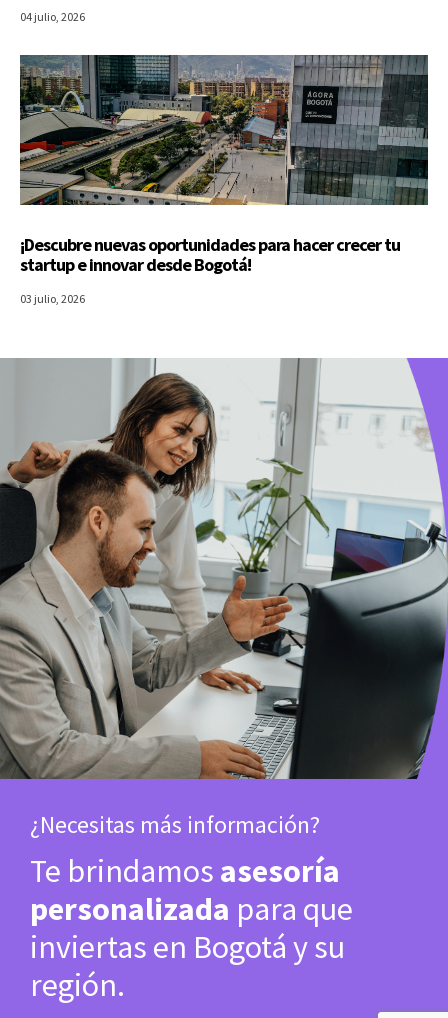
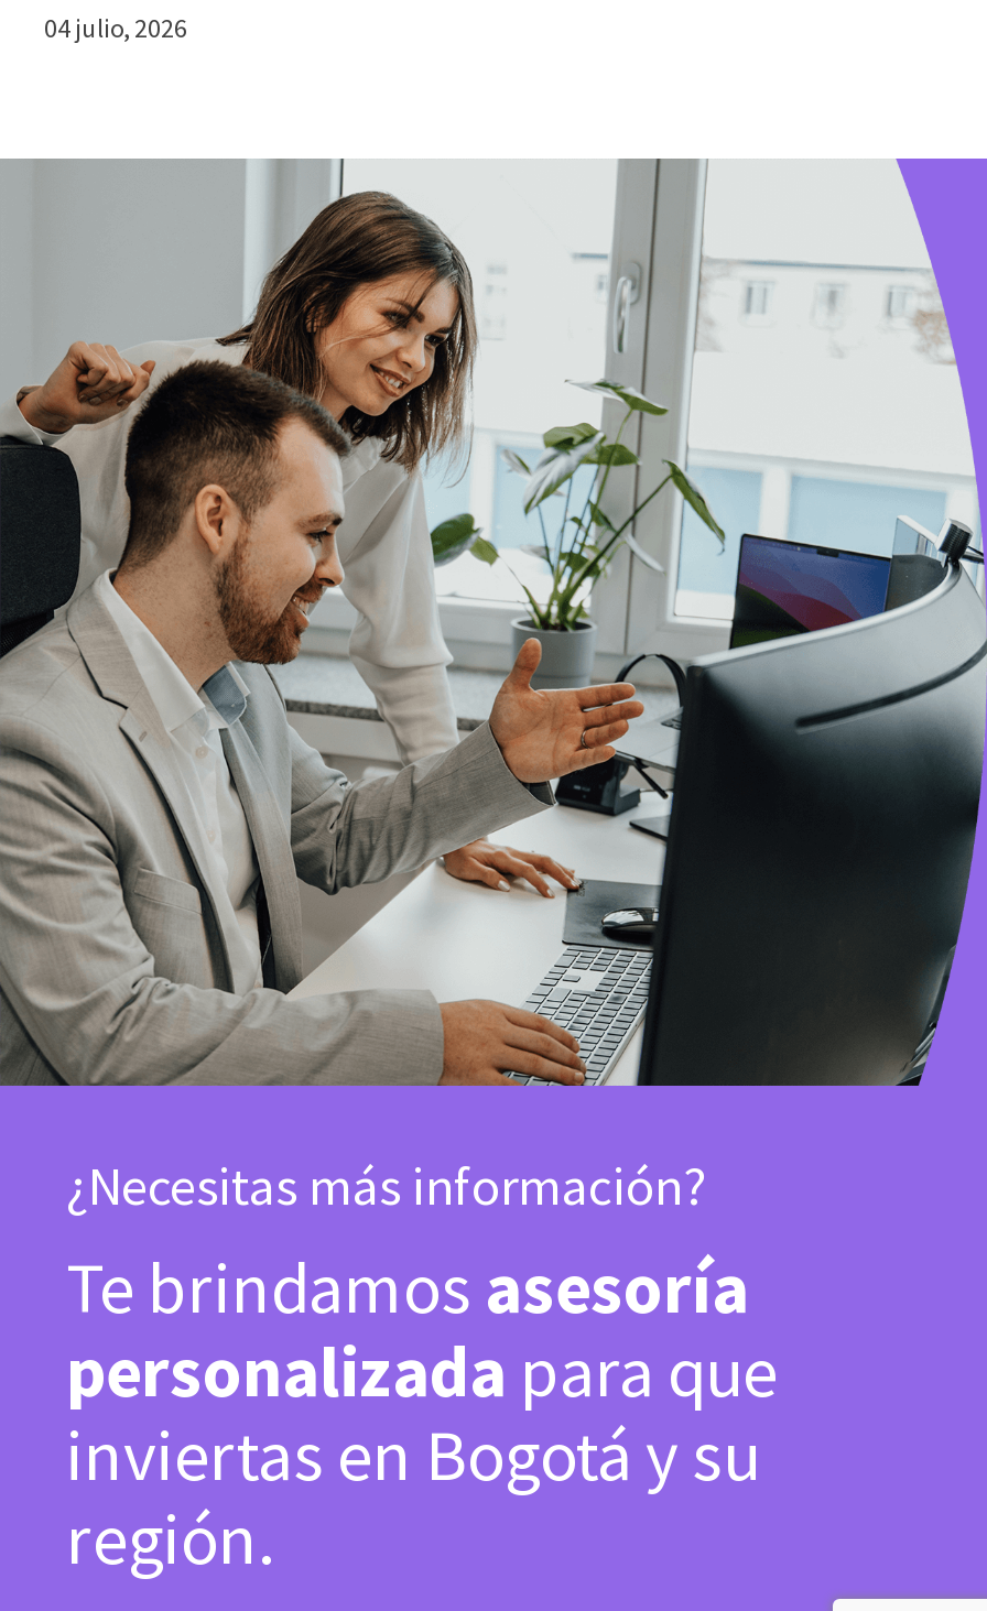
- [image]
- ¡Descubre nuevas oportunidades para hacer crecer tu
- startup e innovar desde Bogotá!
- 03 julio, 2026
